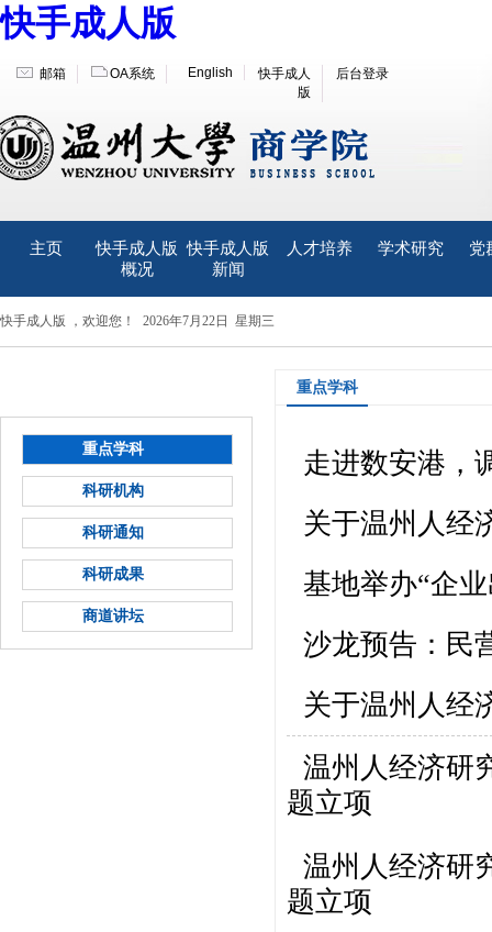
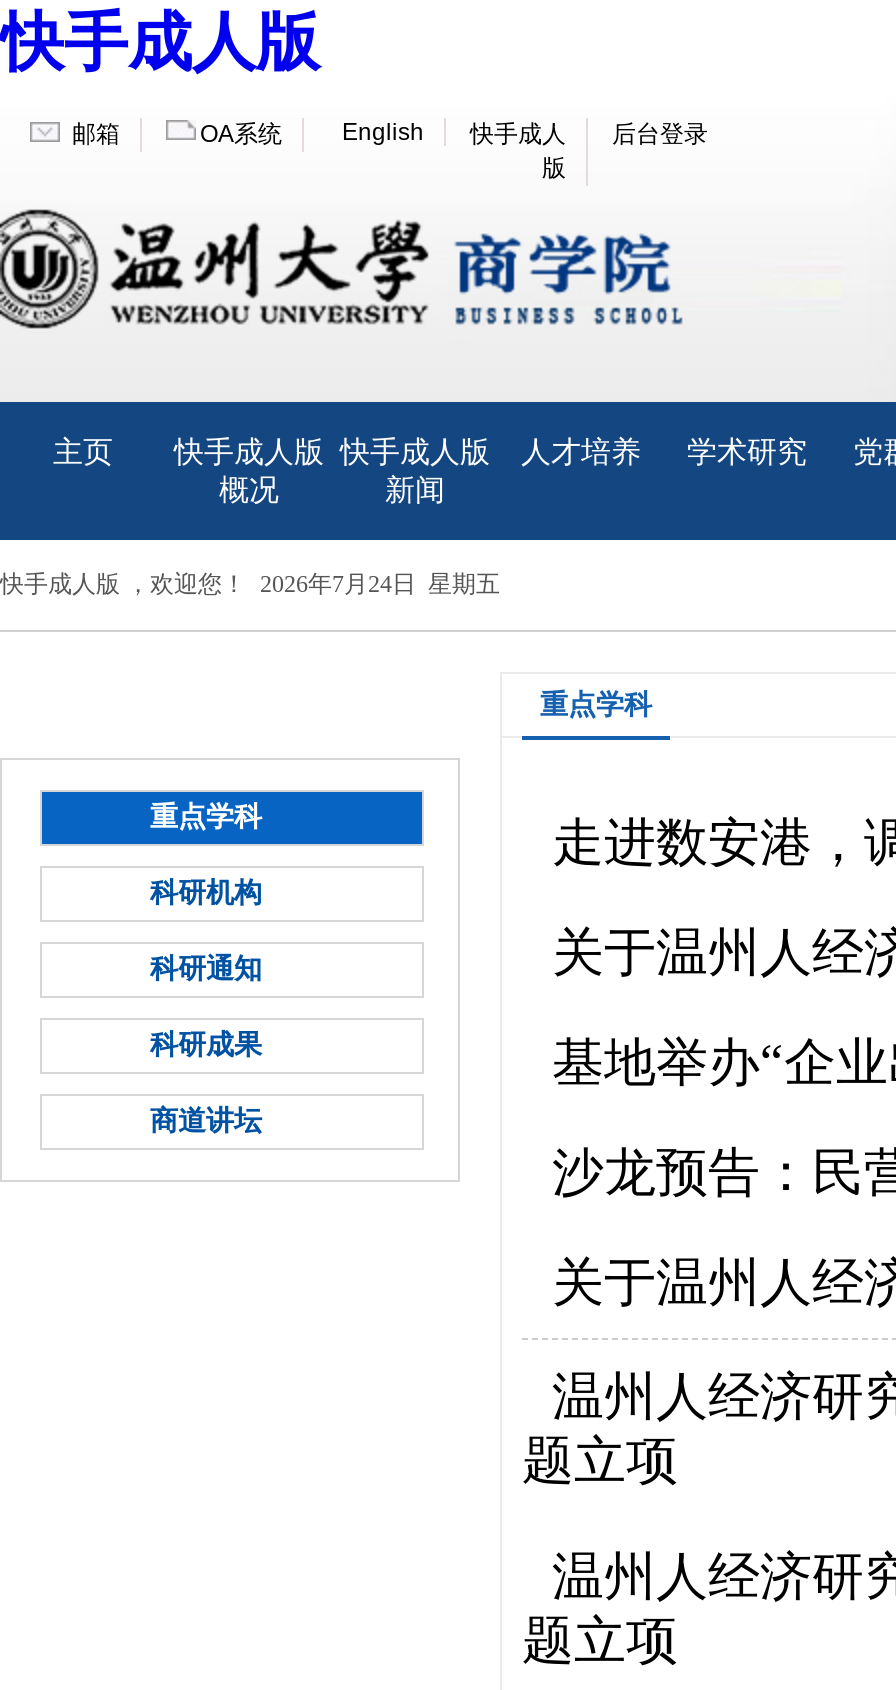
- 快手成人版 ，欢迎您！ 2026年7月22日 星期三
+ 快手成人版 ，欢迎您！ 2026年7月24日 星期五
